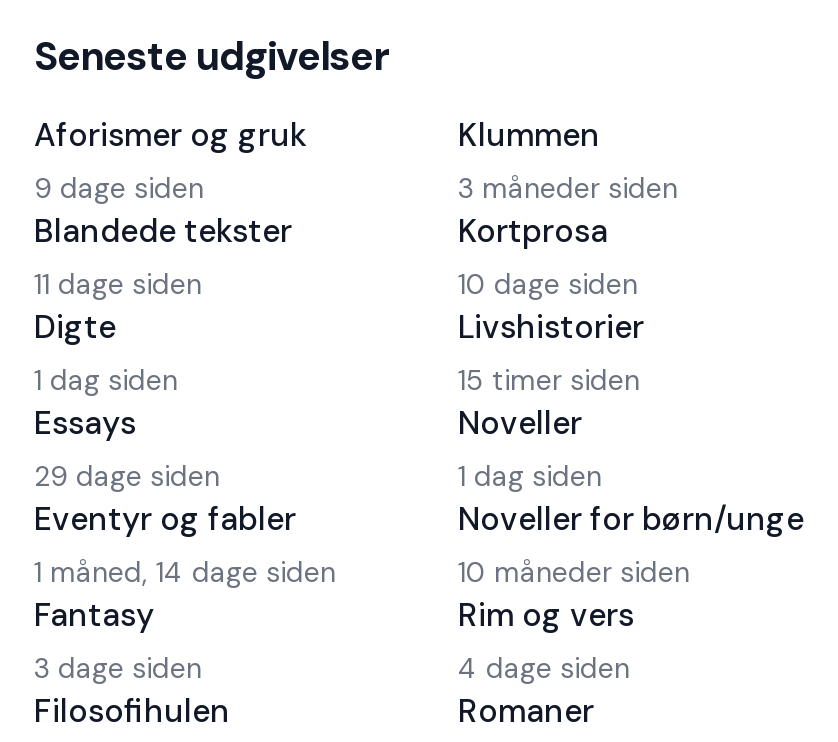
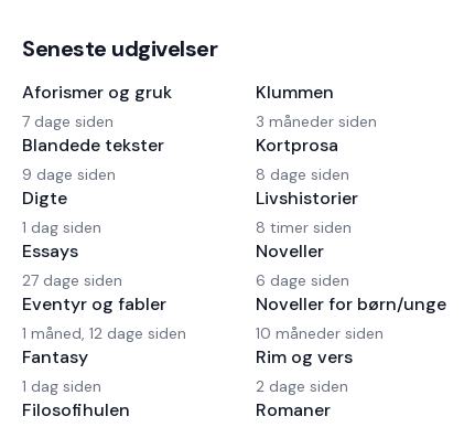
- 9 dage siden
+ 7 dage siden

- 11 dage siden
+ 9 dage siden

- 10 dage siden
+ 8 dage siden

- 15 timer siden
+ 8 timer siden

- 29 dage siden
+ 27 dage siden

- 1 dag siden
+ 6 dage siden

- 1 måned, 14 dage siden
+ 1 måned, 12 dage siden

- 3 dage siden
+ 1 dag siden

- 4 dage siden
+ 2 dage siden
